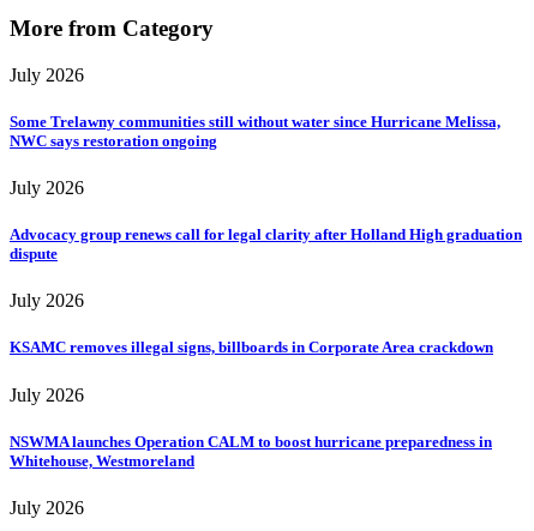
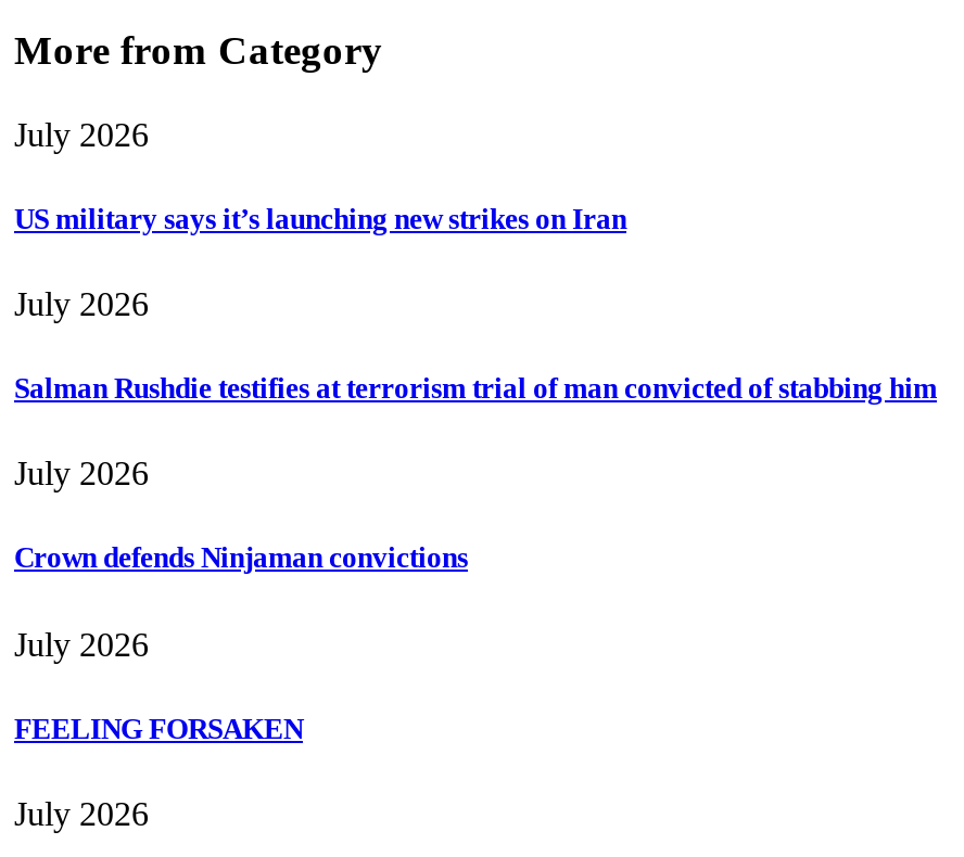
- Some Trelawny communities still without water since Hurricane Melissa,
- NWC says restoration ongoing
+ US military says it’s launching new strikes on Iran

- Advocacy group renews call for legal clarity after Holland High graduation
- dispute
+ Salman Rushdie testifies at terrorism trial of man convicted of stabbing him

- KSAMC removes illegal signs, billboards in Corporate Area crackdown
+ Crown defends Ninjaman convictions

- NSWMA launches Operation CALM to boost hurricane preparedness in
- Whitehouse, Westmoreland
+ FEELING FORSAKEN
